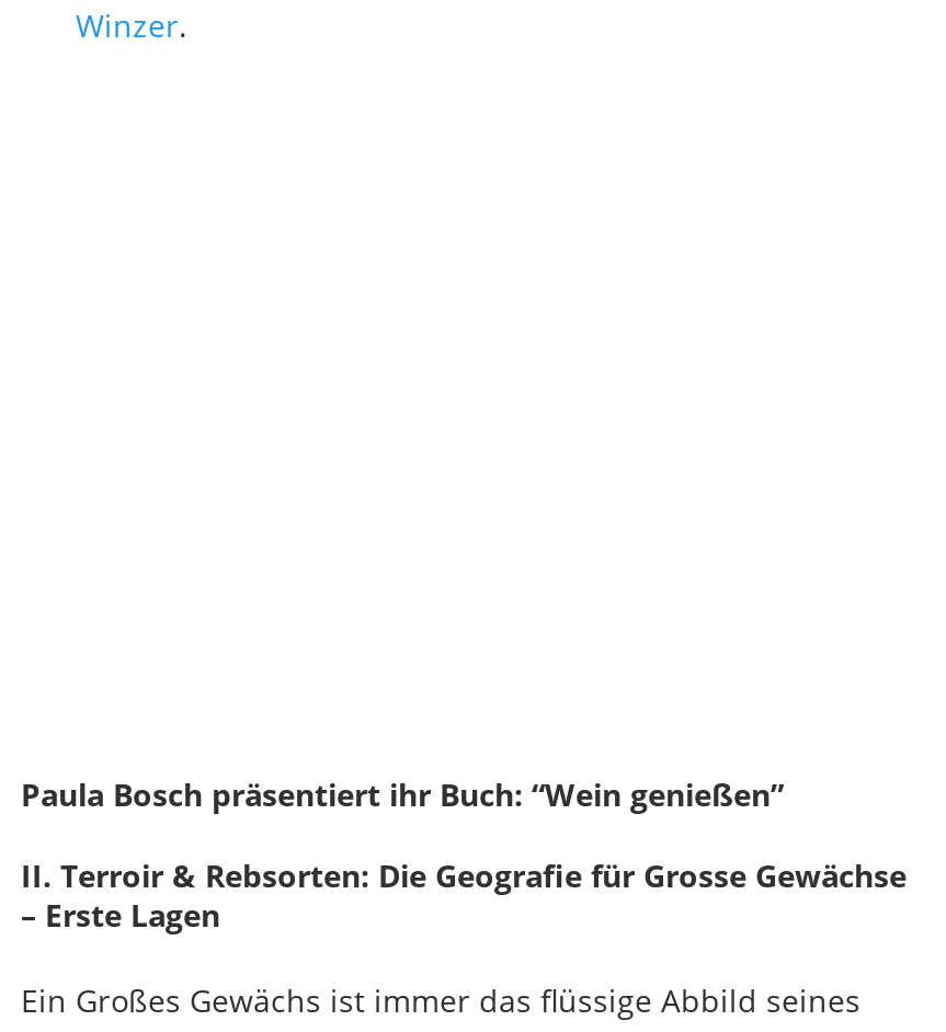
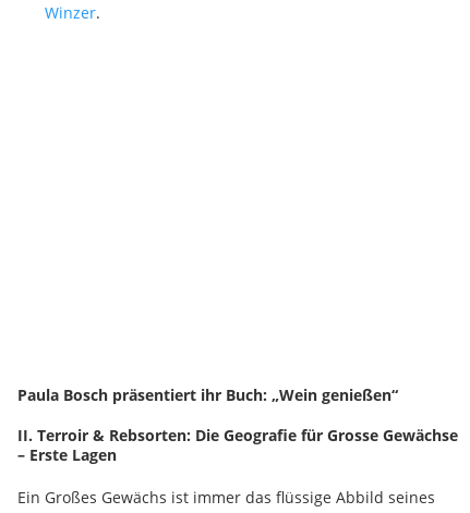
- Paula Bosch präsentiert ihr Buch: “Wein genießen”
+ Paula Bosch präsentiert ihr Buch: „Wein genießen“
